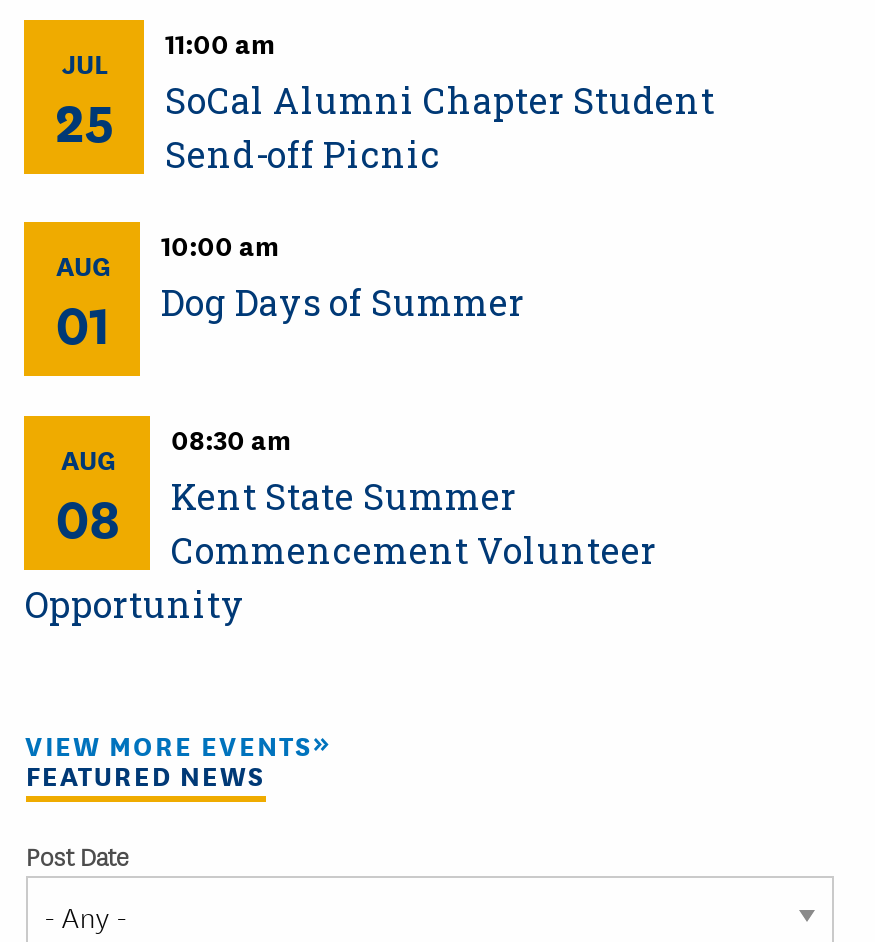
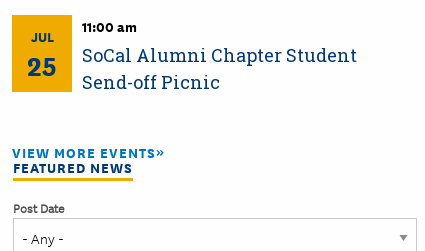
- 10:00 am
- Dog Days of Summer
- AUG
- 08

- AUG
- 01

- 08:30 am
- Kent State Summer
- Commencement Volunteer
- Opportunity
